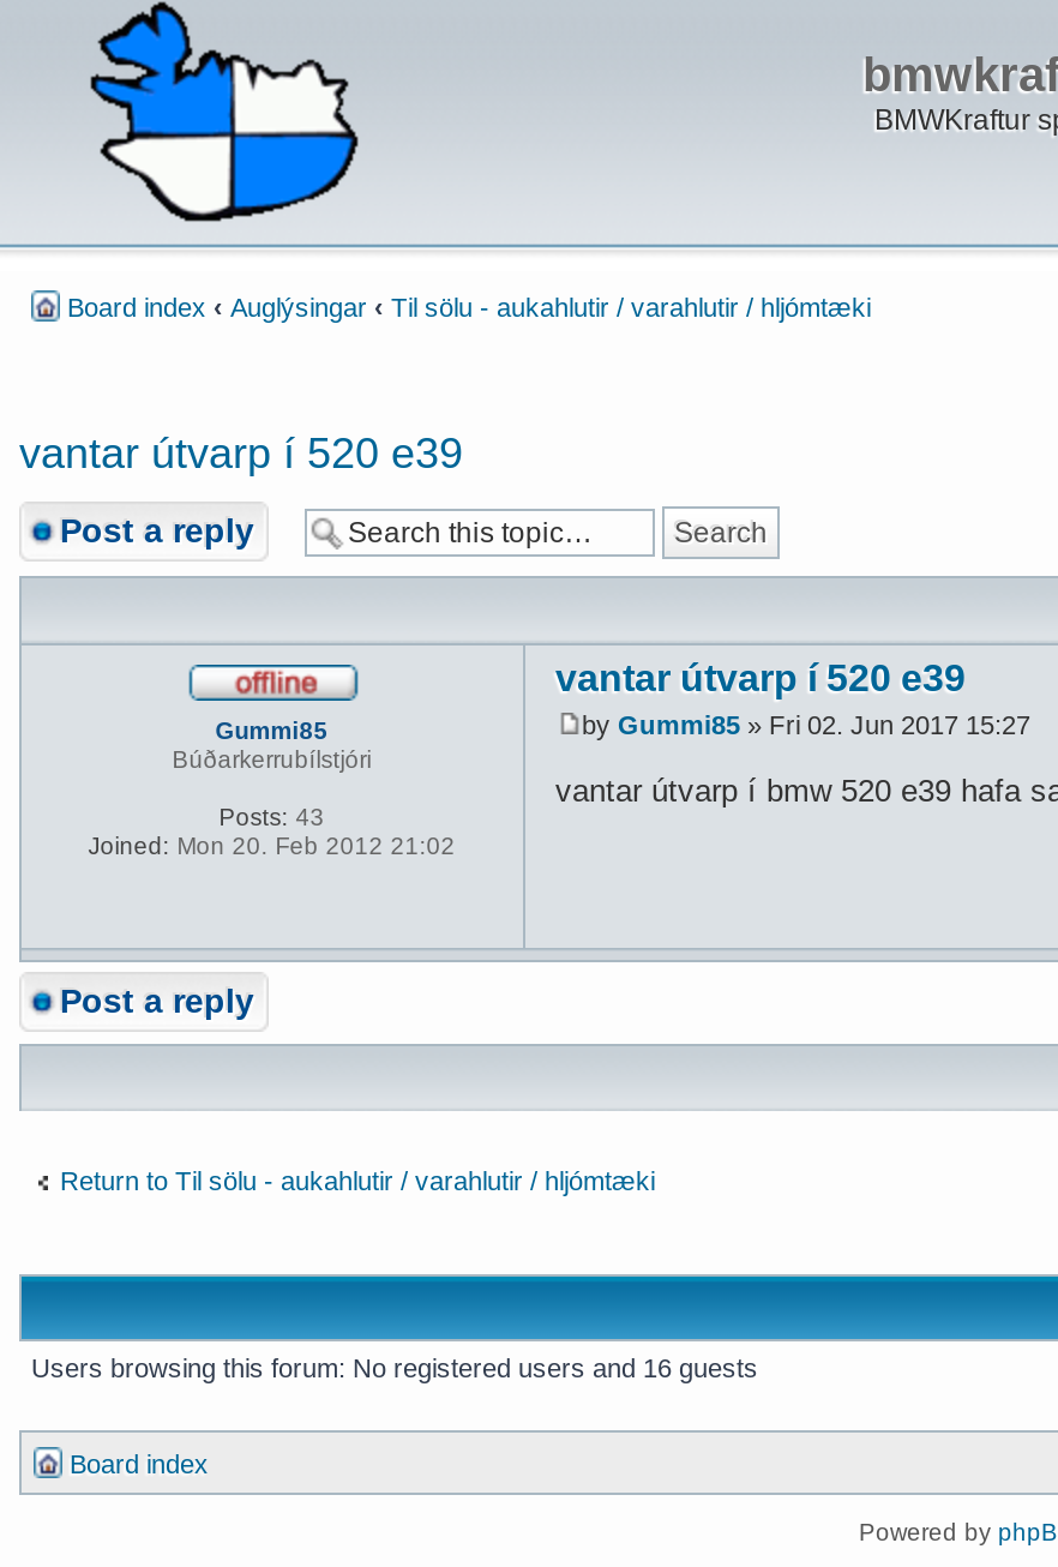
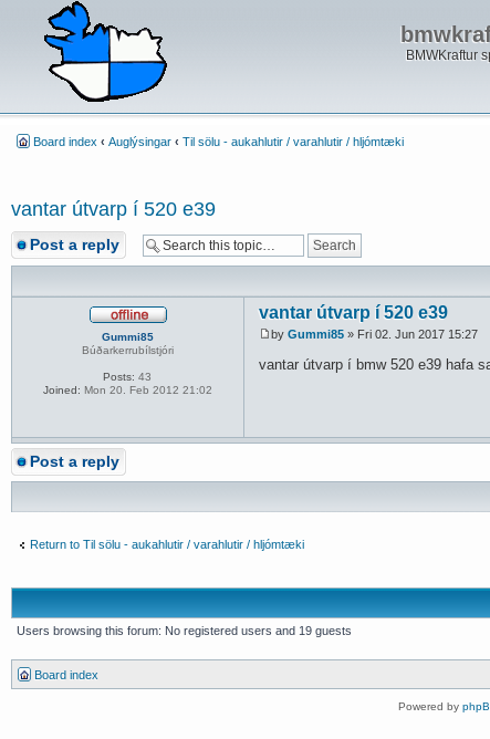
- Users browsing this forum: No registered users and 16 guests
+ Users browsing this forum: No registered users and 19 guests
